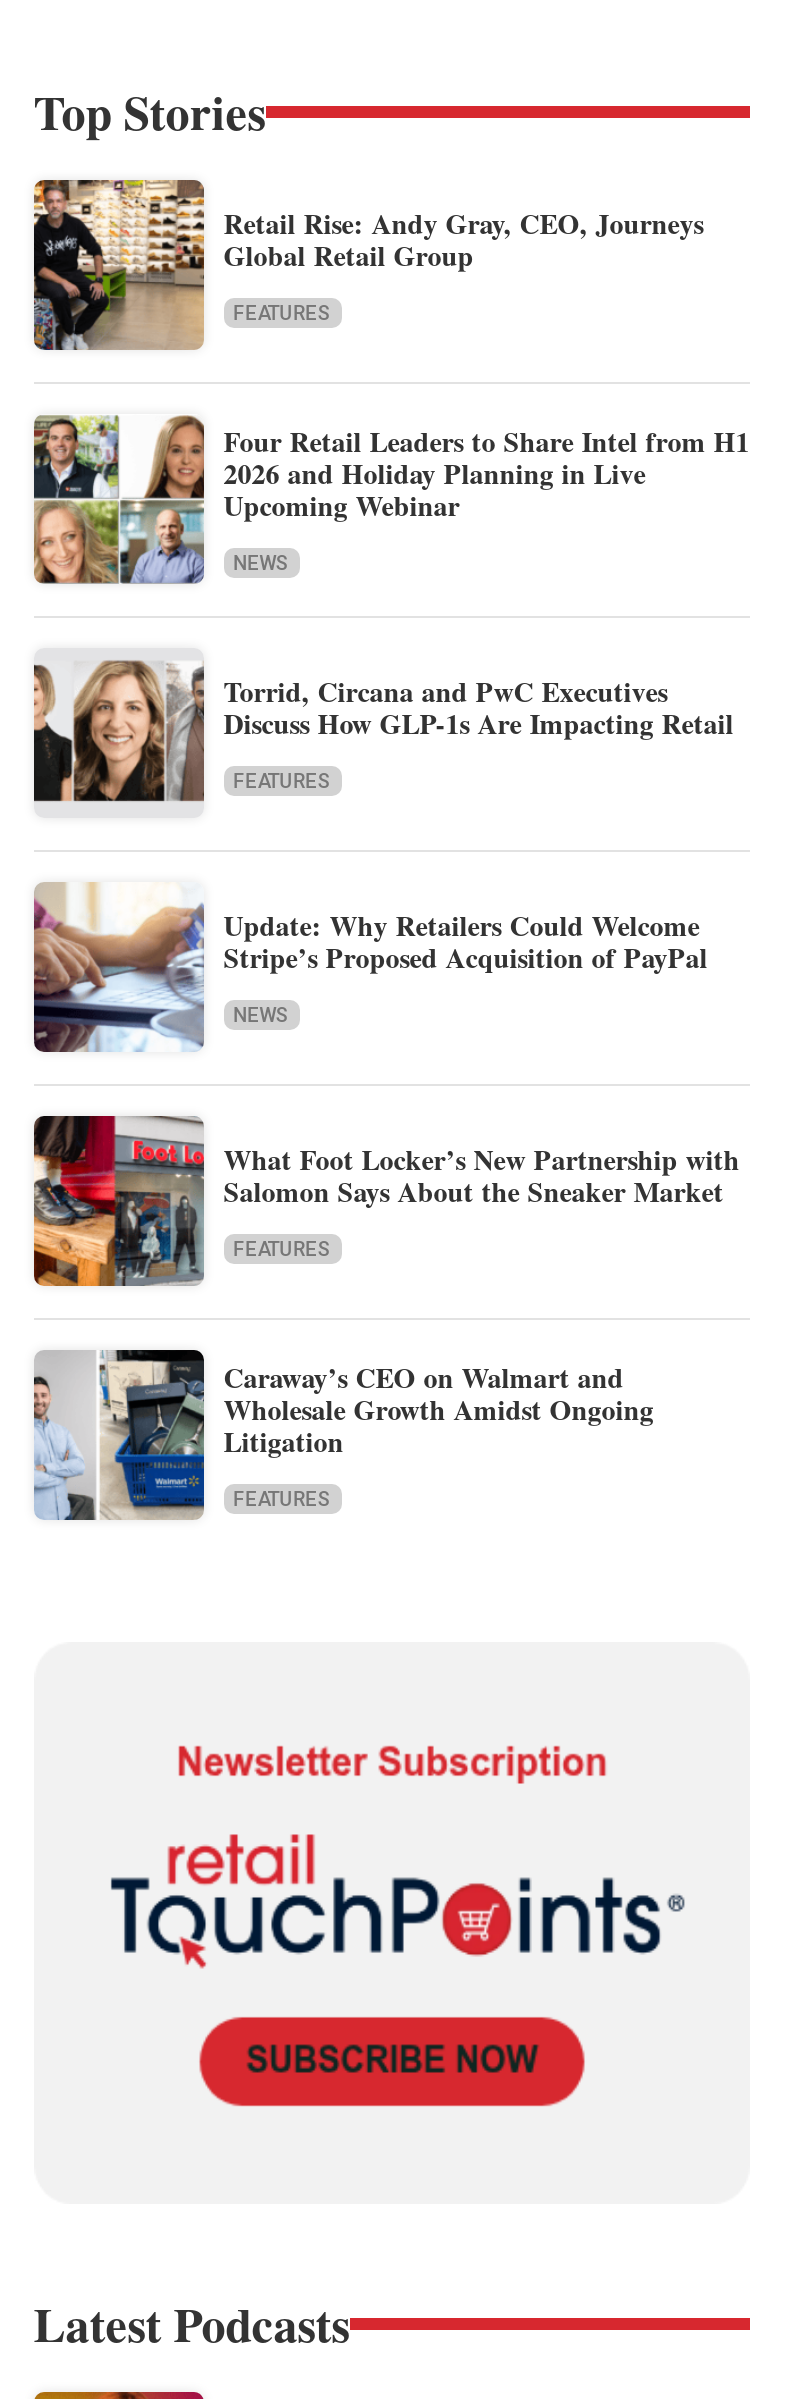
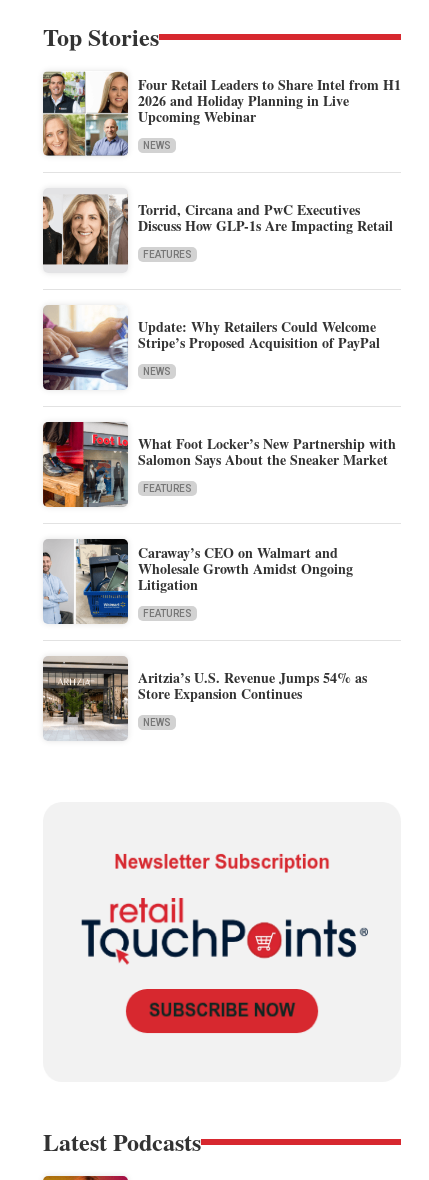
- [image]
- Retail Rise: Andy Gray, CEO, Journeys
- Global Retail Group
- FEATURES

moved up: [image] | Four Retail Leaders to Share Intel from H1 | 2026 and Holiday Planning in Live | ... | Litigation | FEATURES

+ [image]
+ Aritzia’s U.S. Revenue Jumps 54% as
+ Store Expansion Continues
+ NEWS
